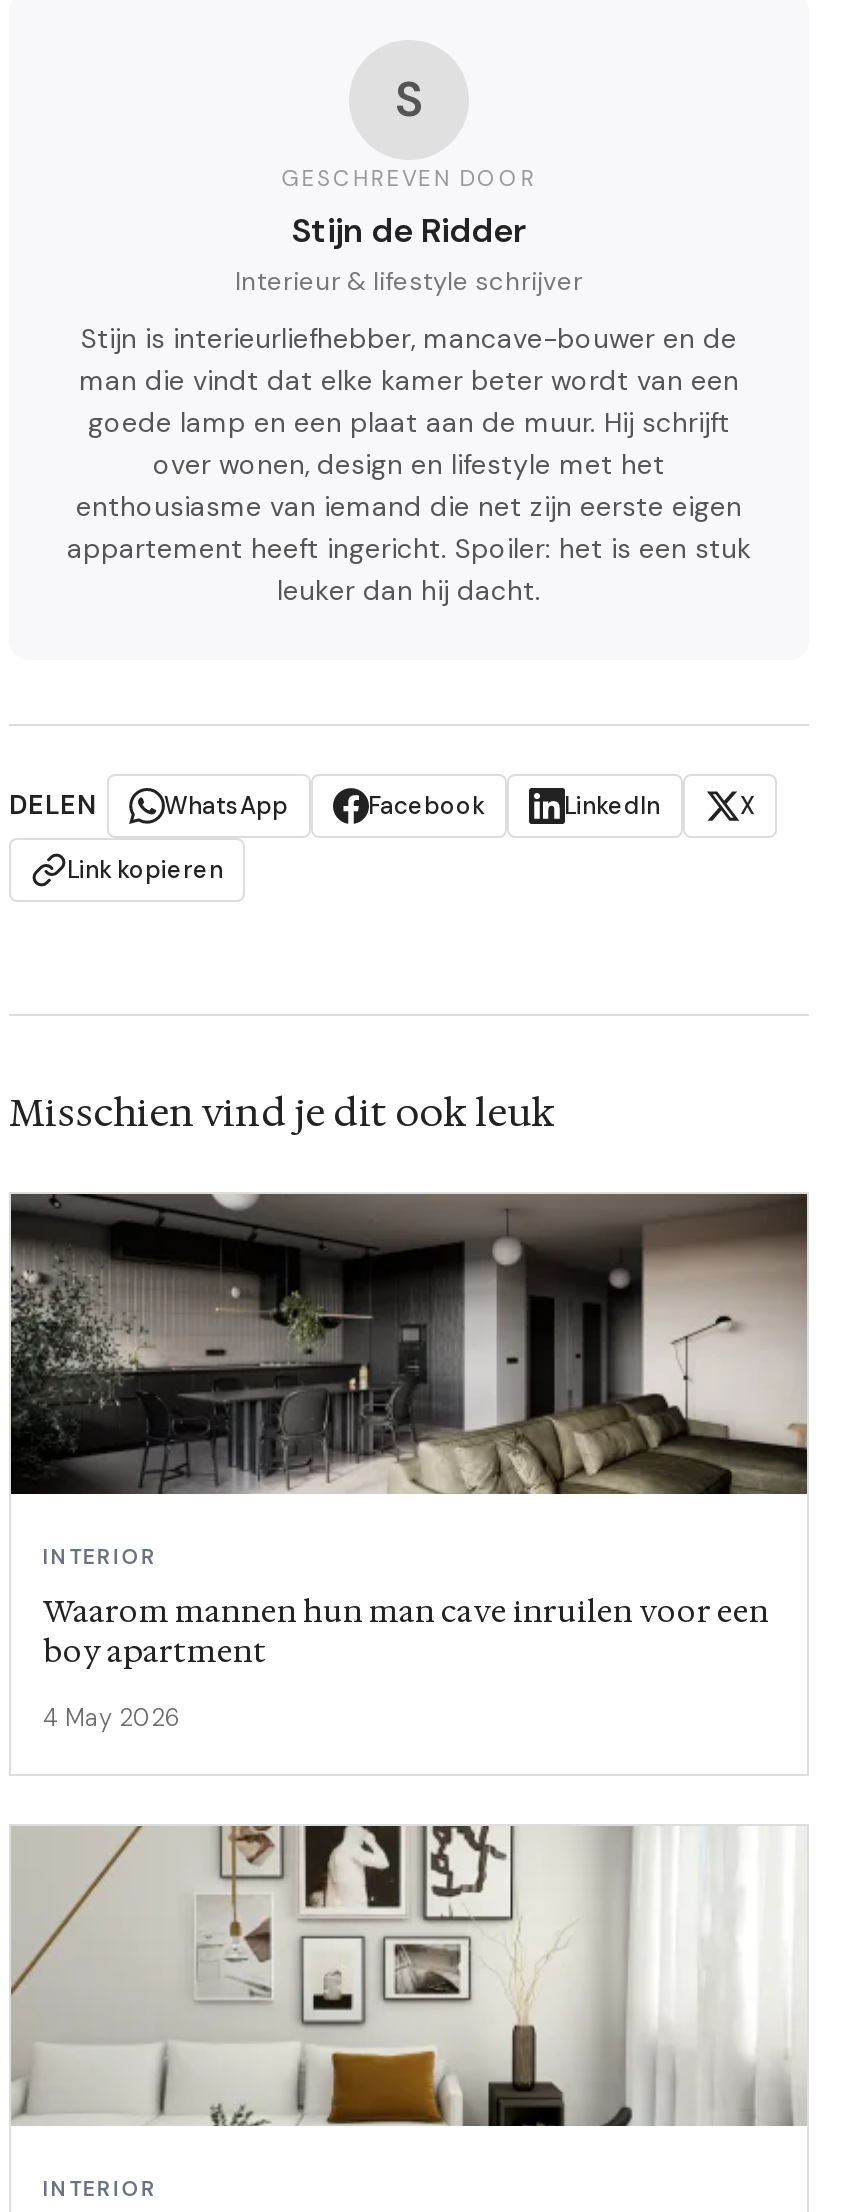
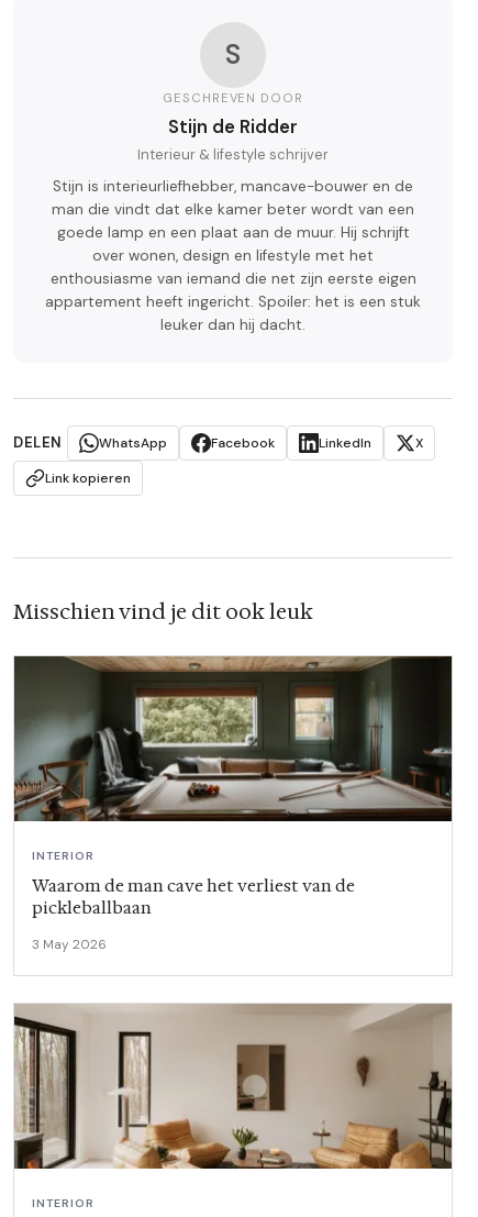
- [image]
+ [image]

- Waarom mannen hun man cave inruilen voor een
- boy apartment
+ Waarom de man cave het verliest van de
+ pickleballbaan

- 4 May 2026
+ 3 May 2026

- [image]
+ [image]

- [image]
+ [image]
